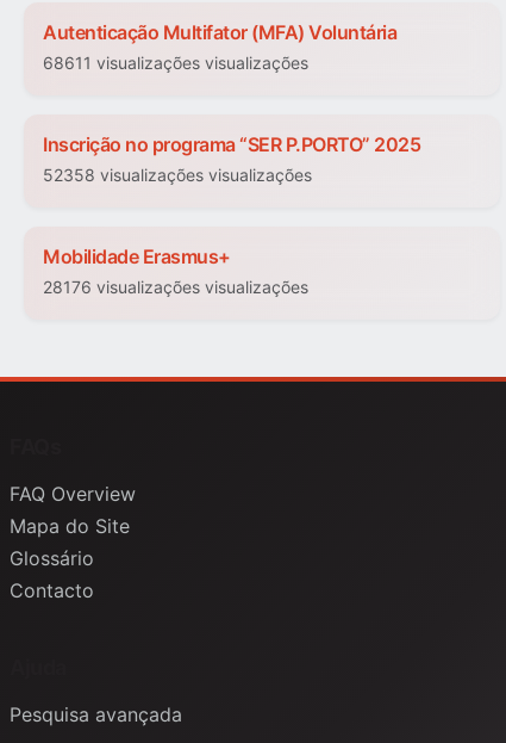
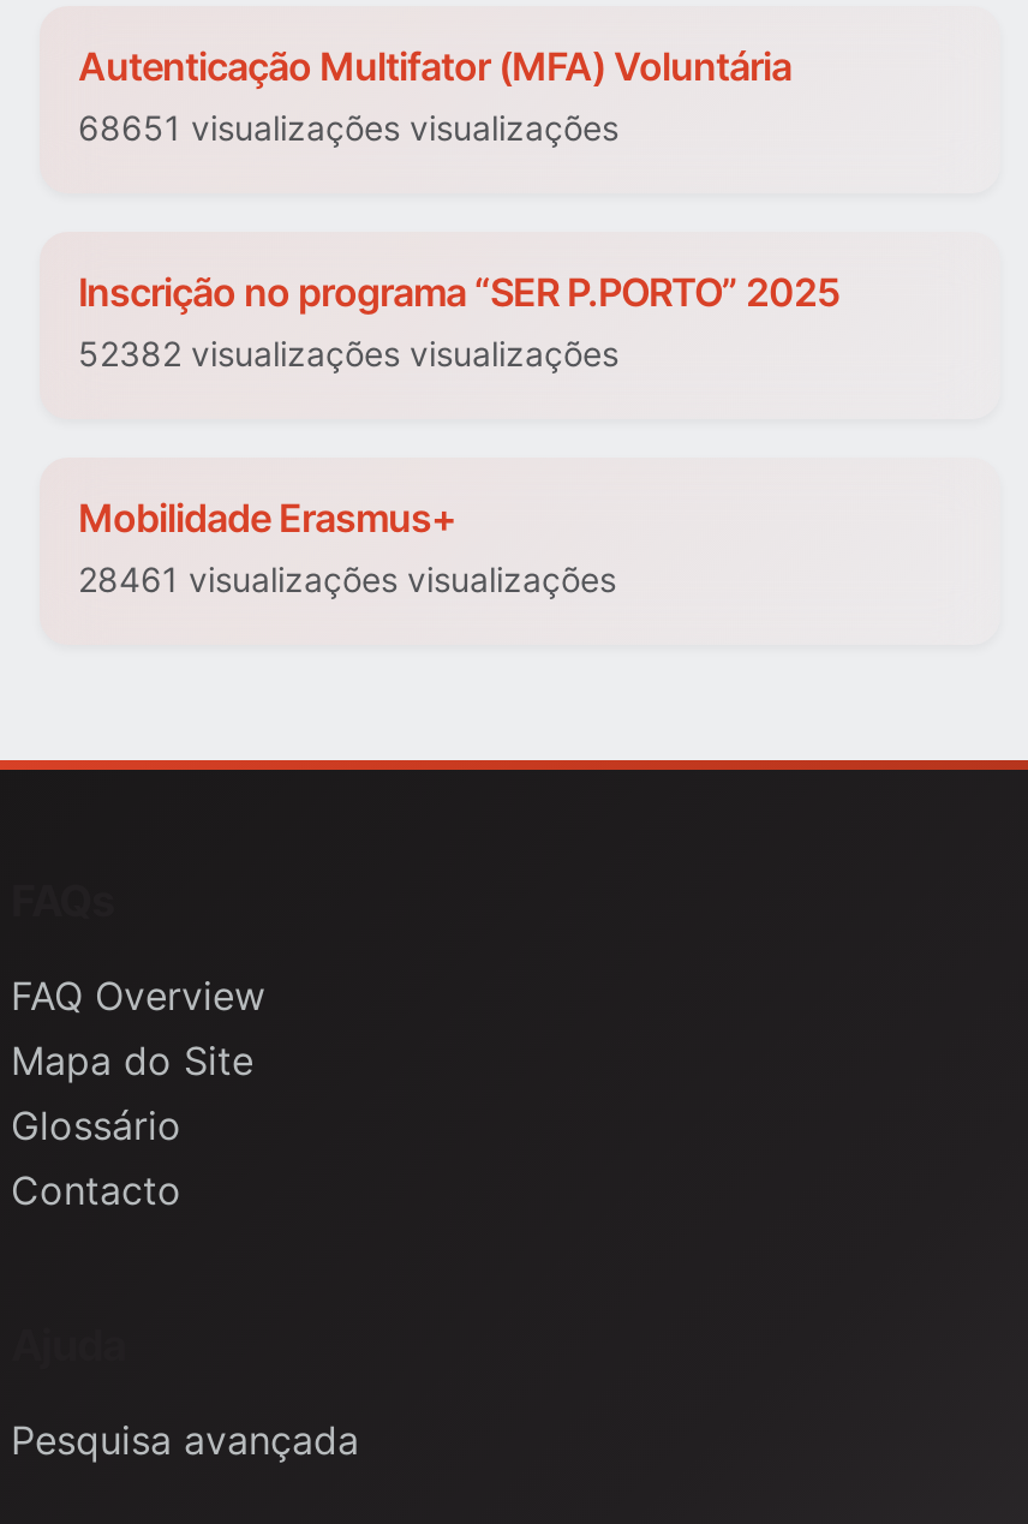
- 68611 visualizações visualizações
+ 68651 visualizações visualizações

- 52358 visualizações visualizações
+ 52382 visualizações visualizações

- 28176 visualizações visualizações
+ 28461 visualizações visualizações
